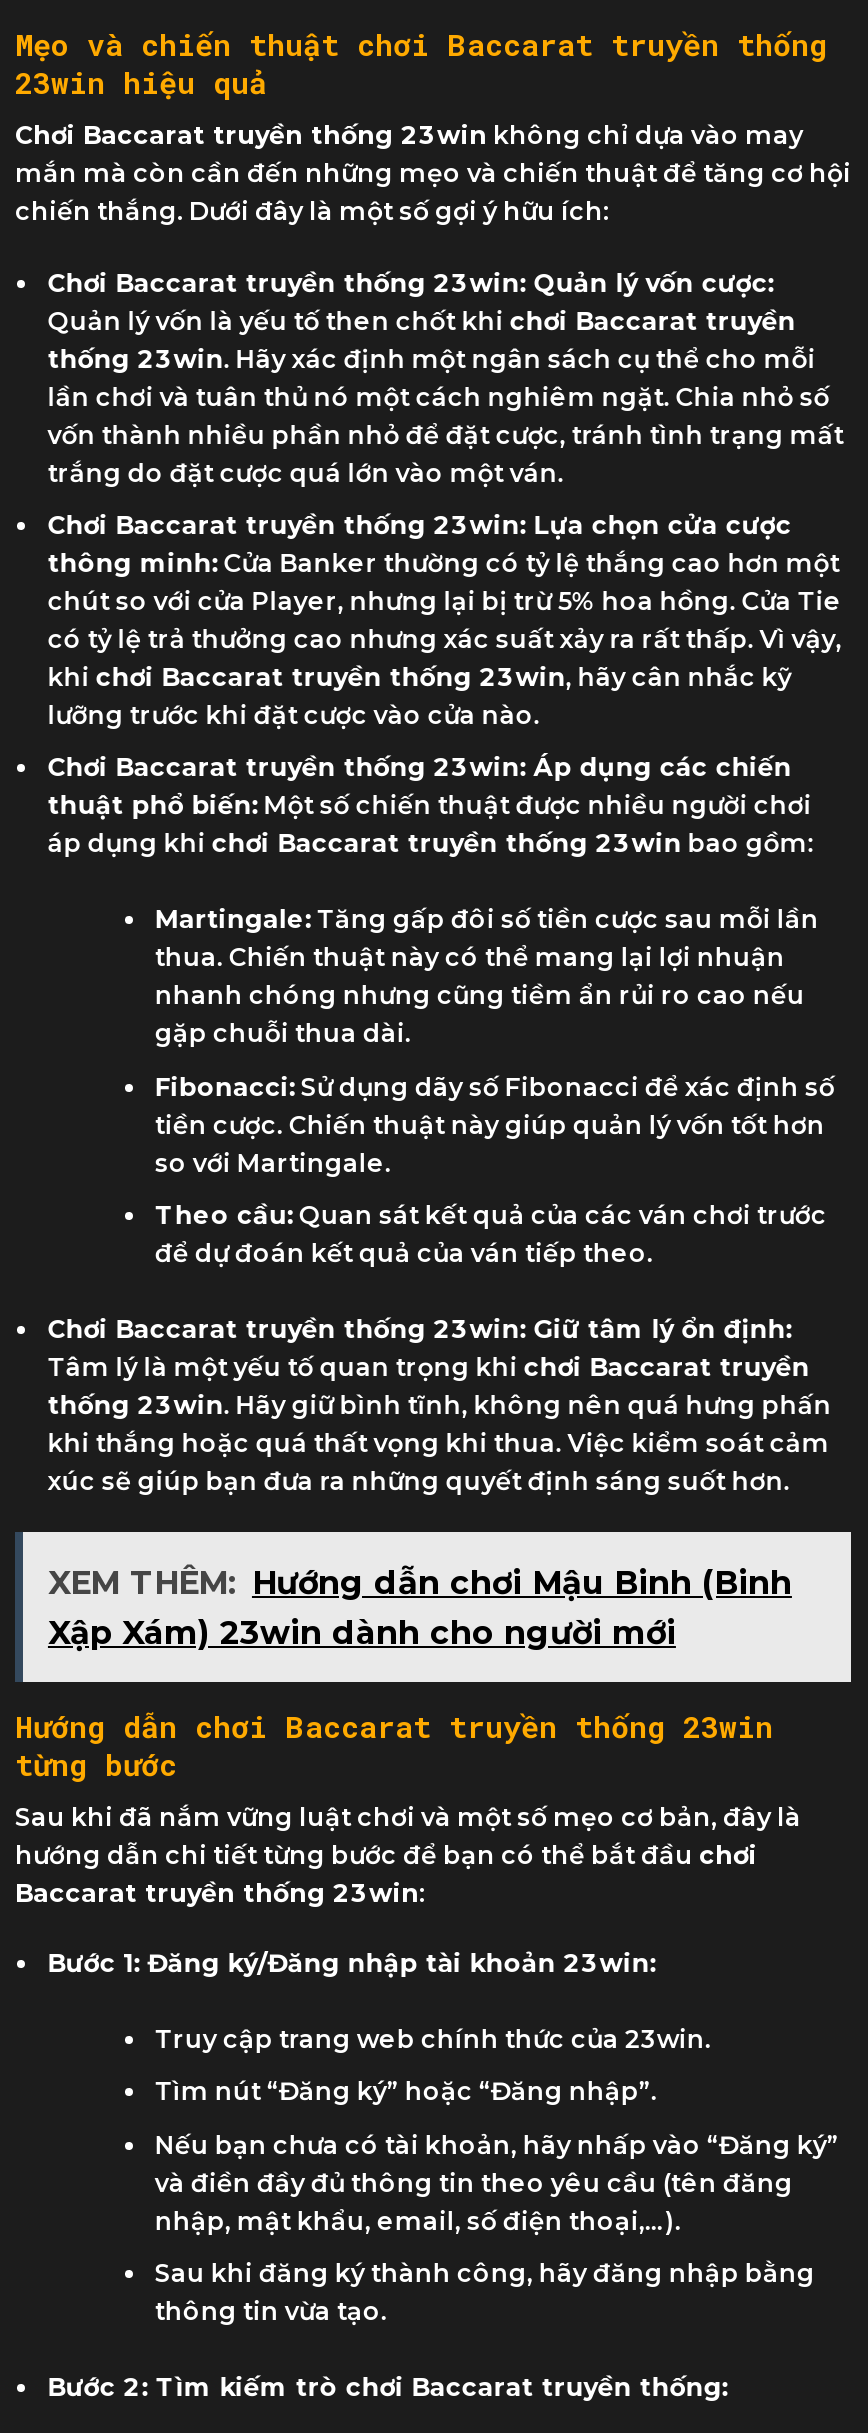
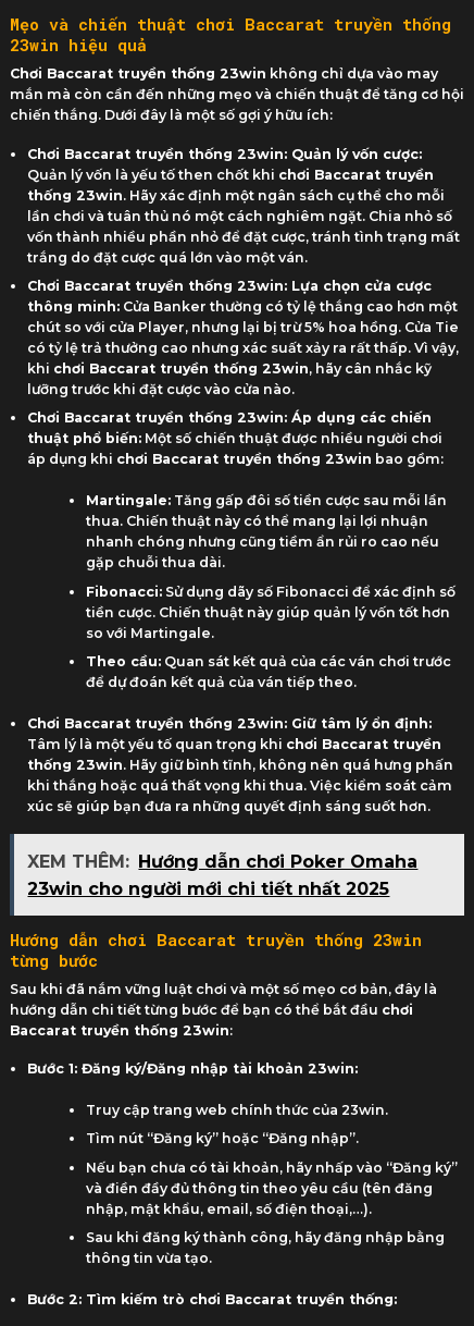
- XEM THÊM: Hướng dẫn chơi Mậu Binh (Binh
- Xập Xám) 23win dành cho người mới
+ XEM THÊM: Hướng dẫn chơi Poker Omaha
+ 23win cho người mới chi tiết nhất 2025
